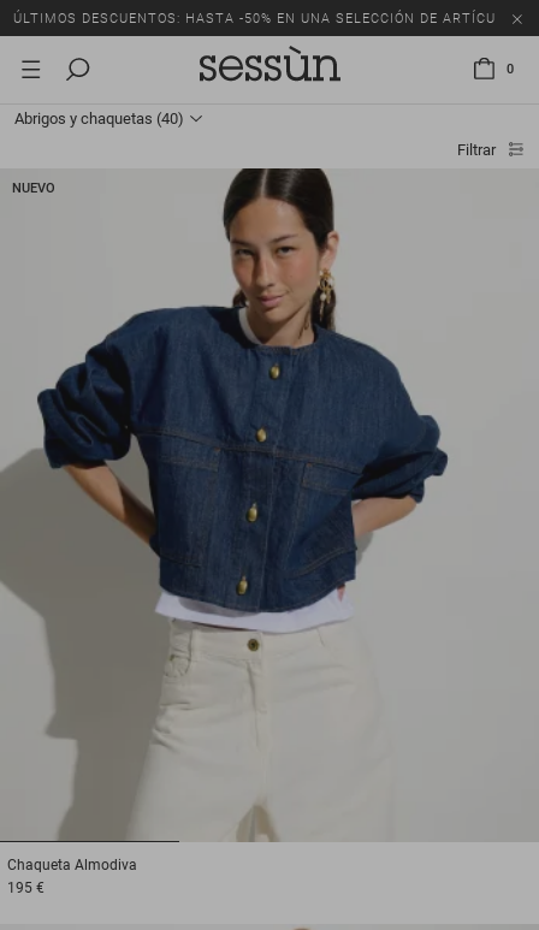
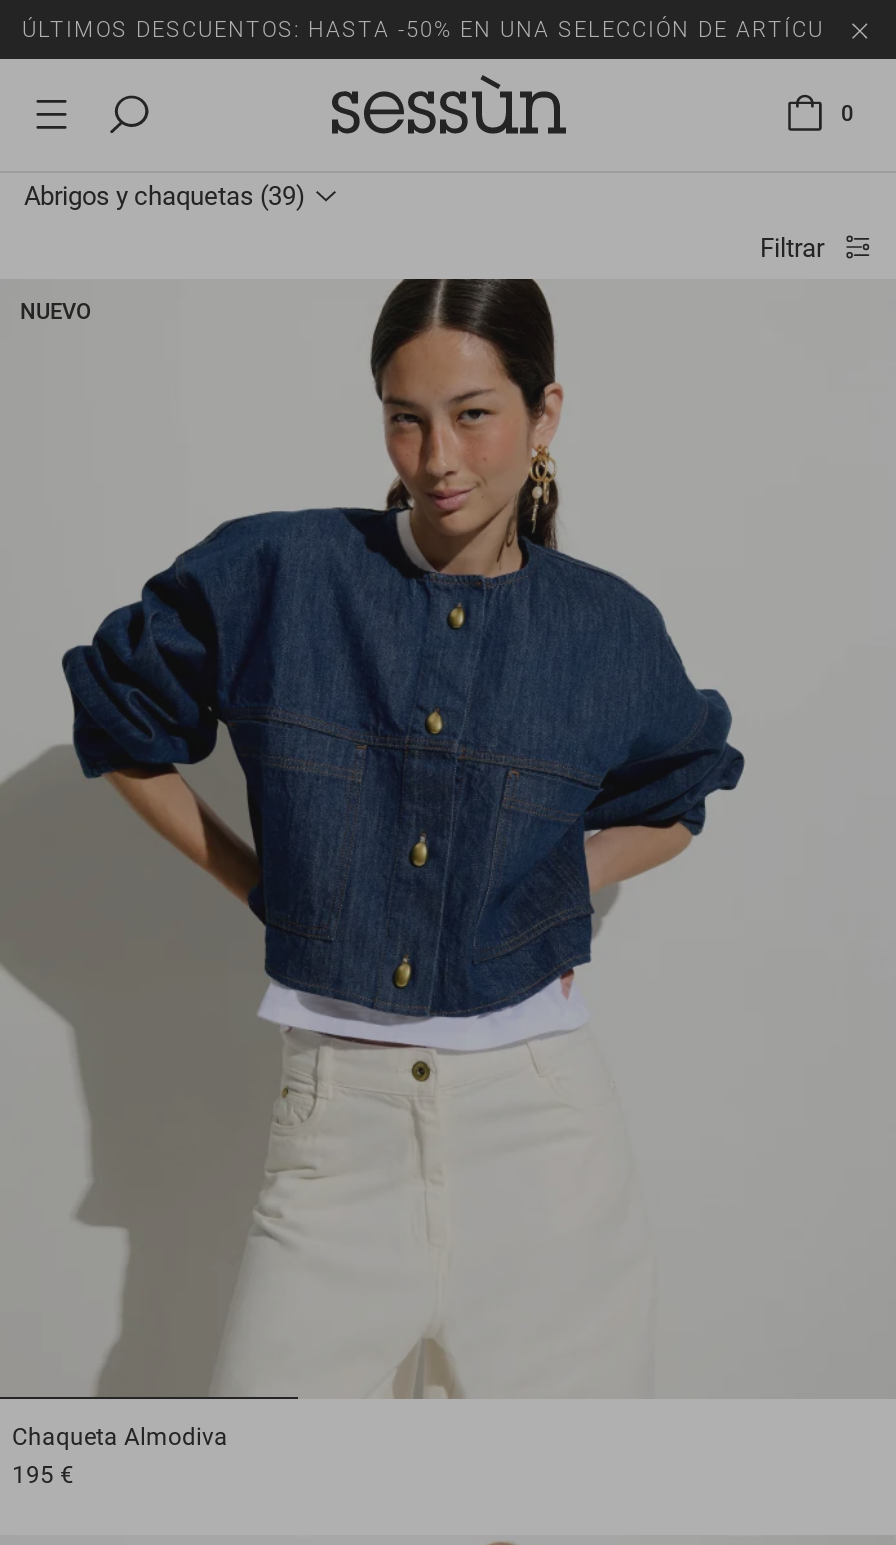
- Abrigos y chaquetas (40)
+ Abrigos y chaquetas (39)
